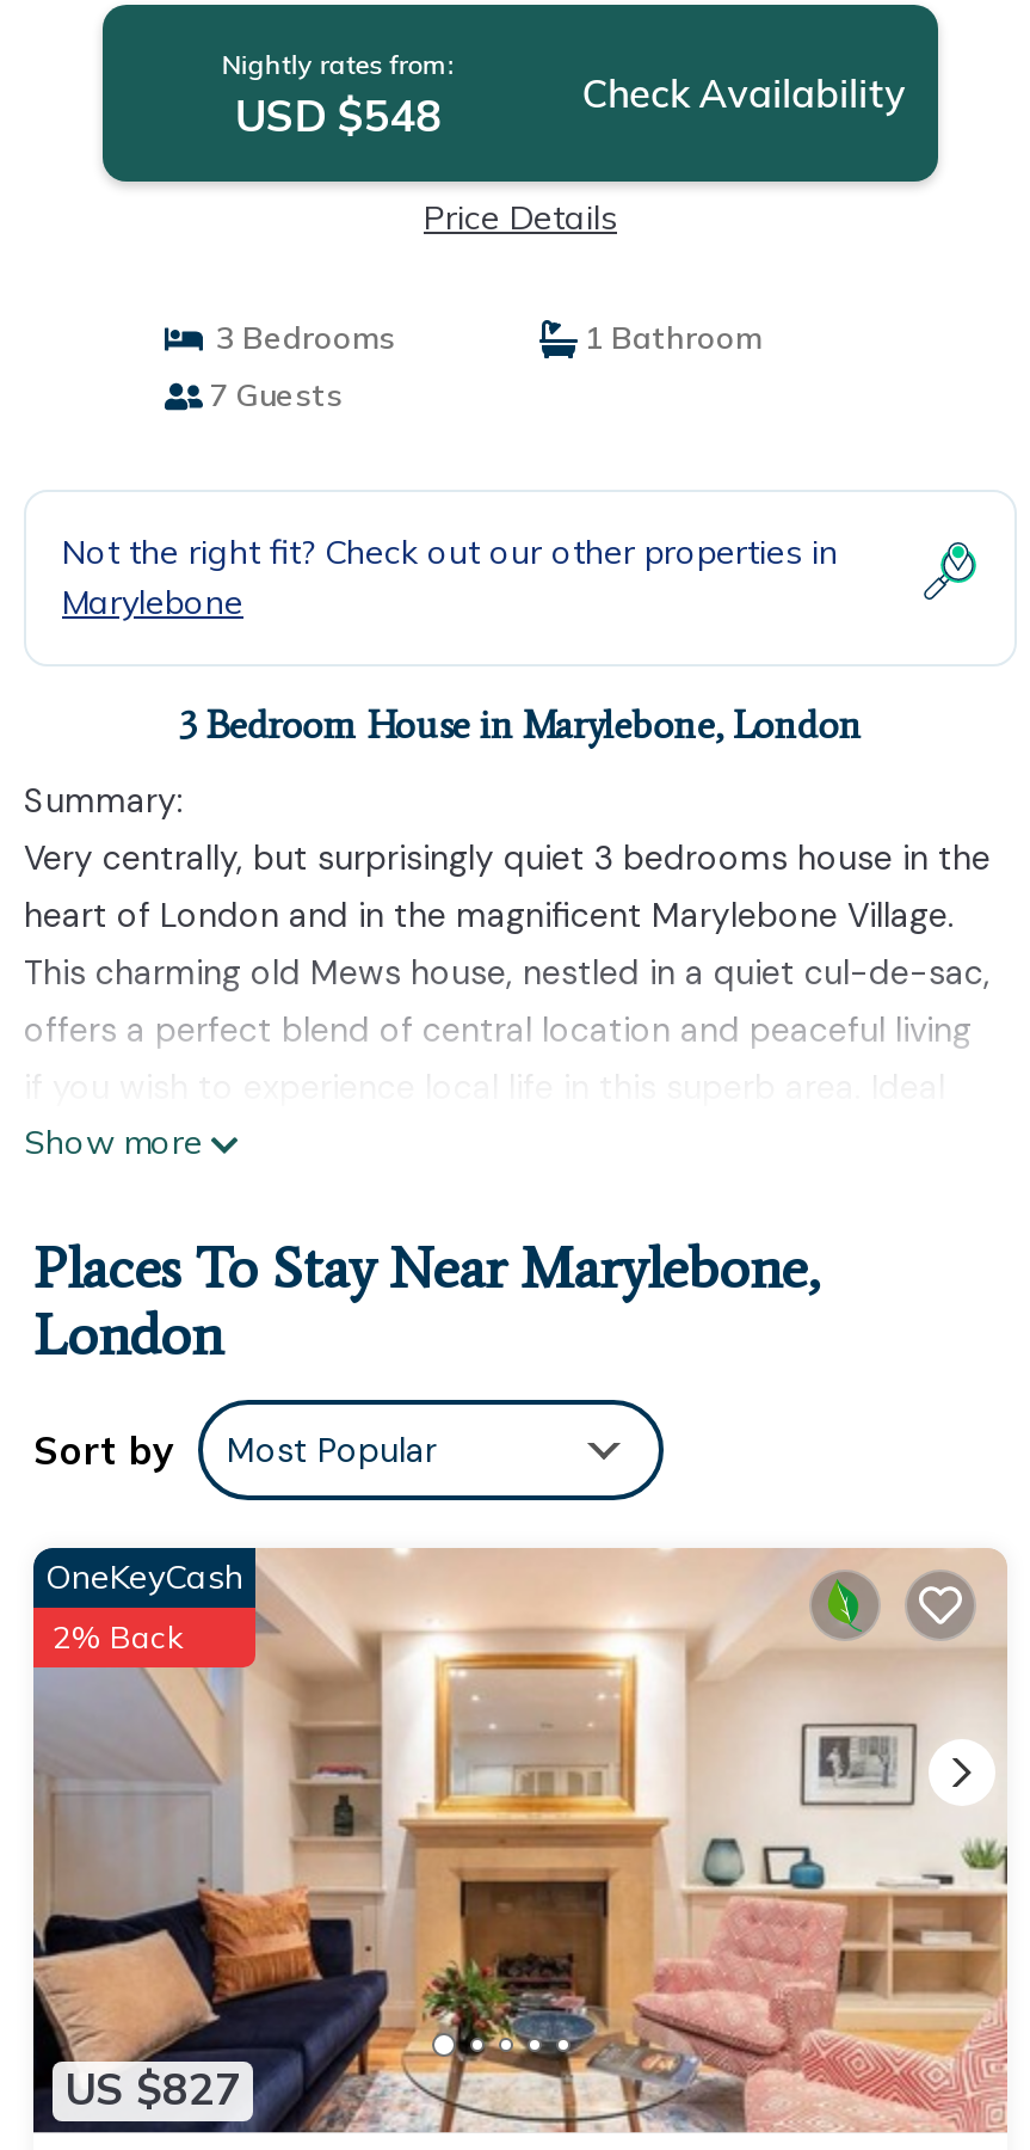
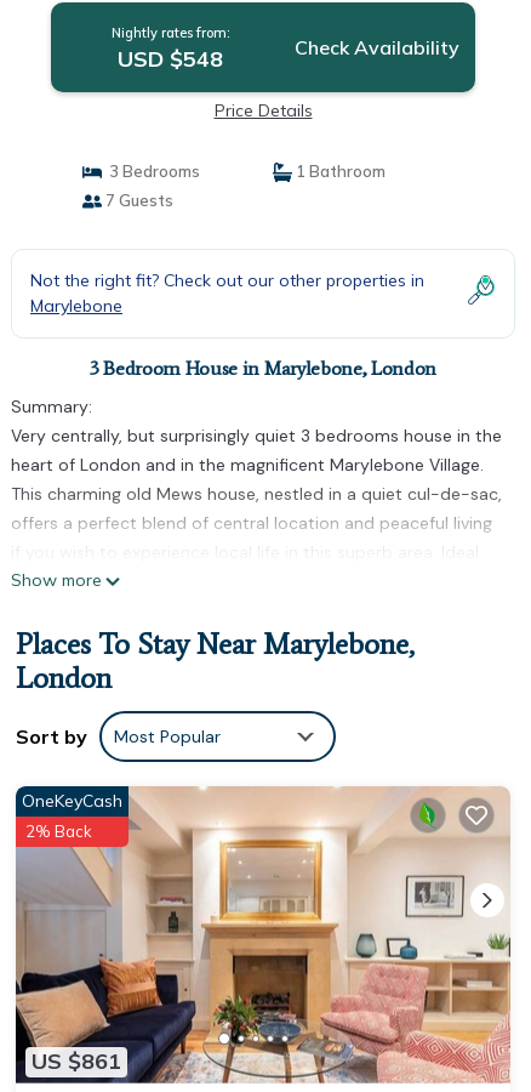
- US $827
+ US $861
